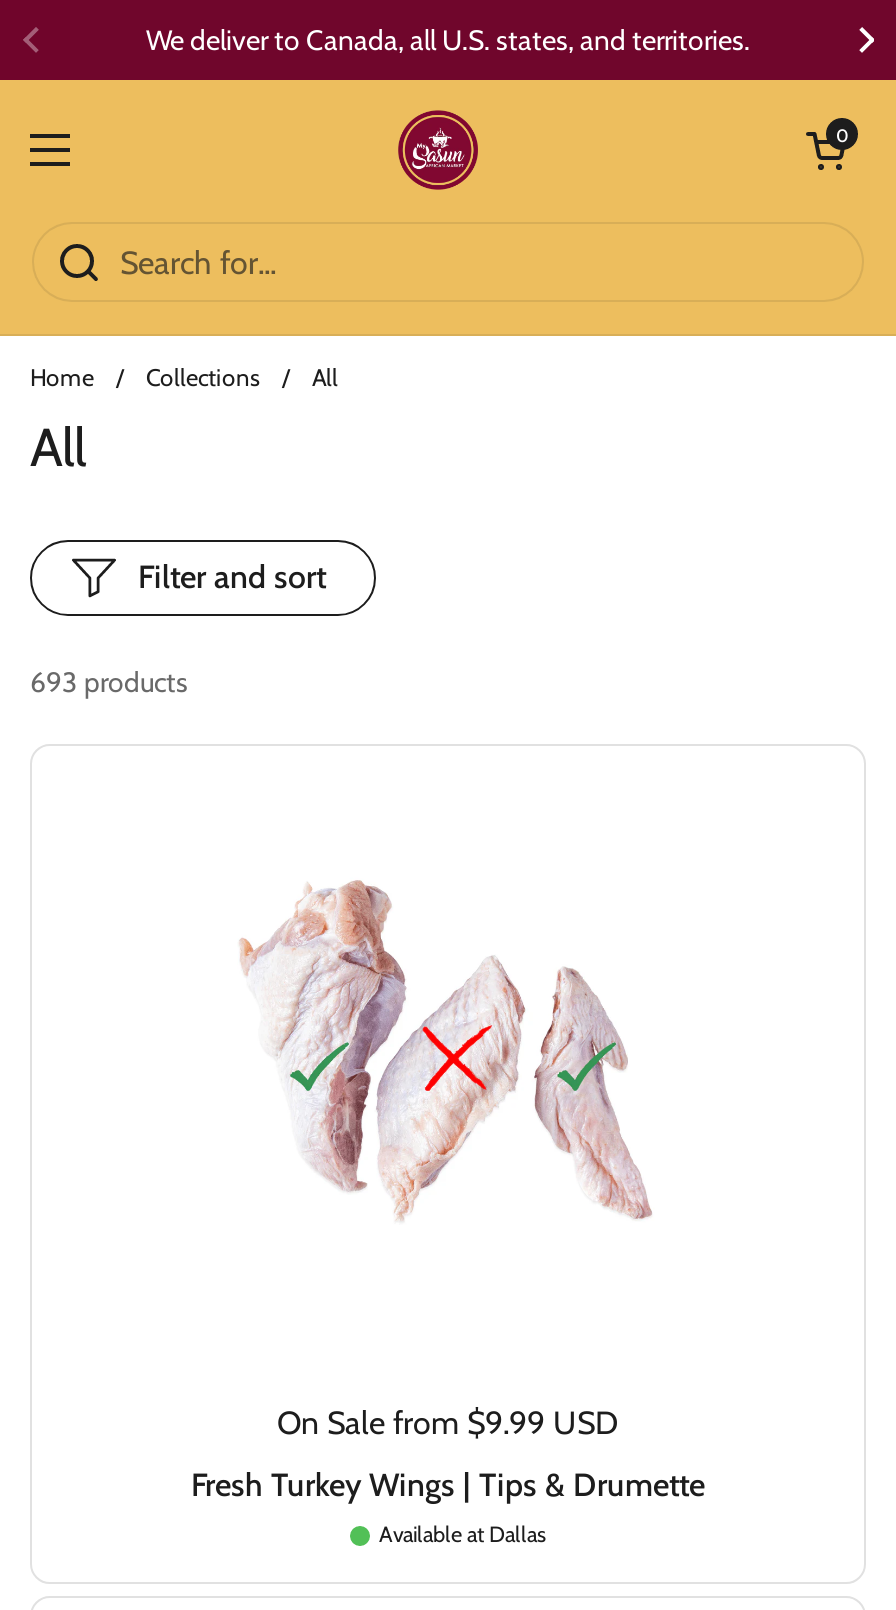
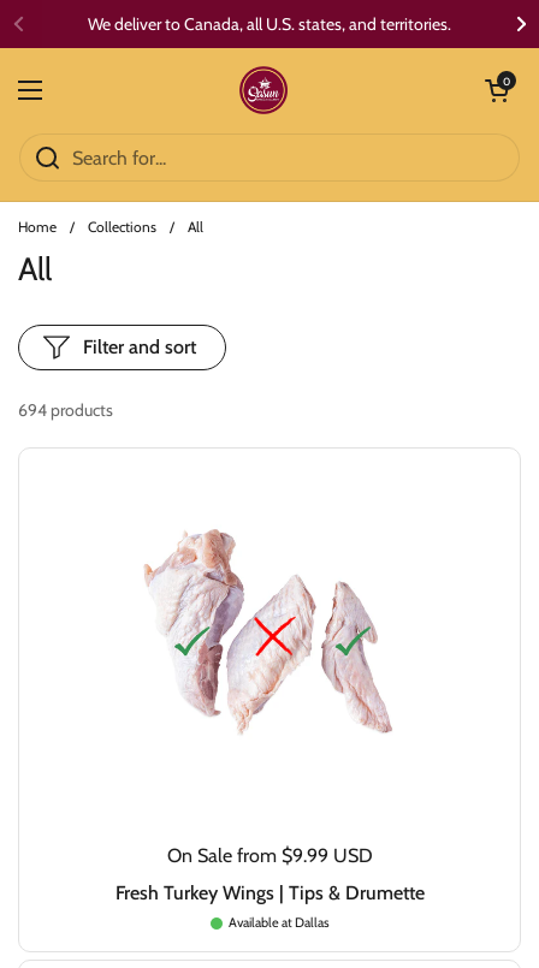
- 693 products
+ 694 products
